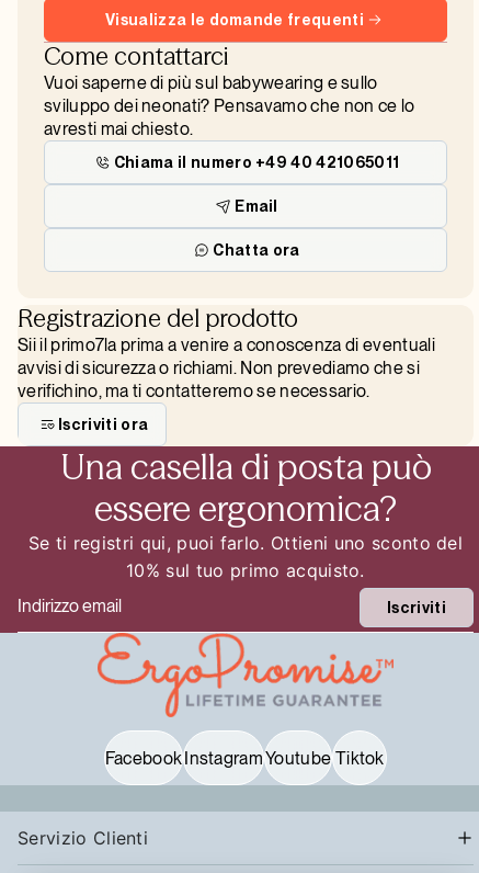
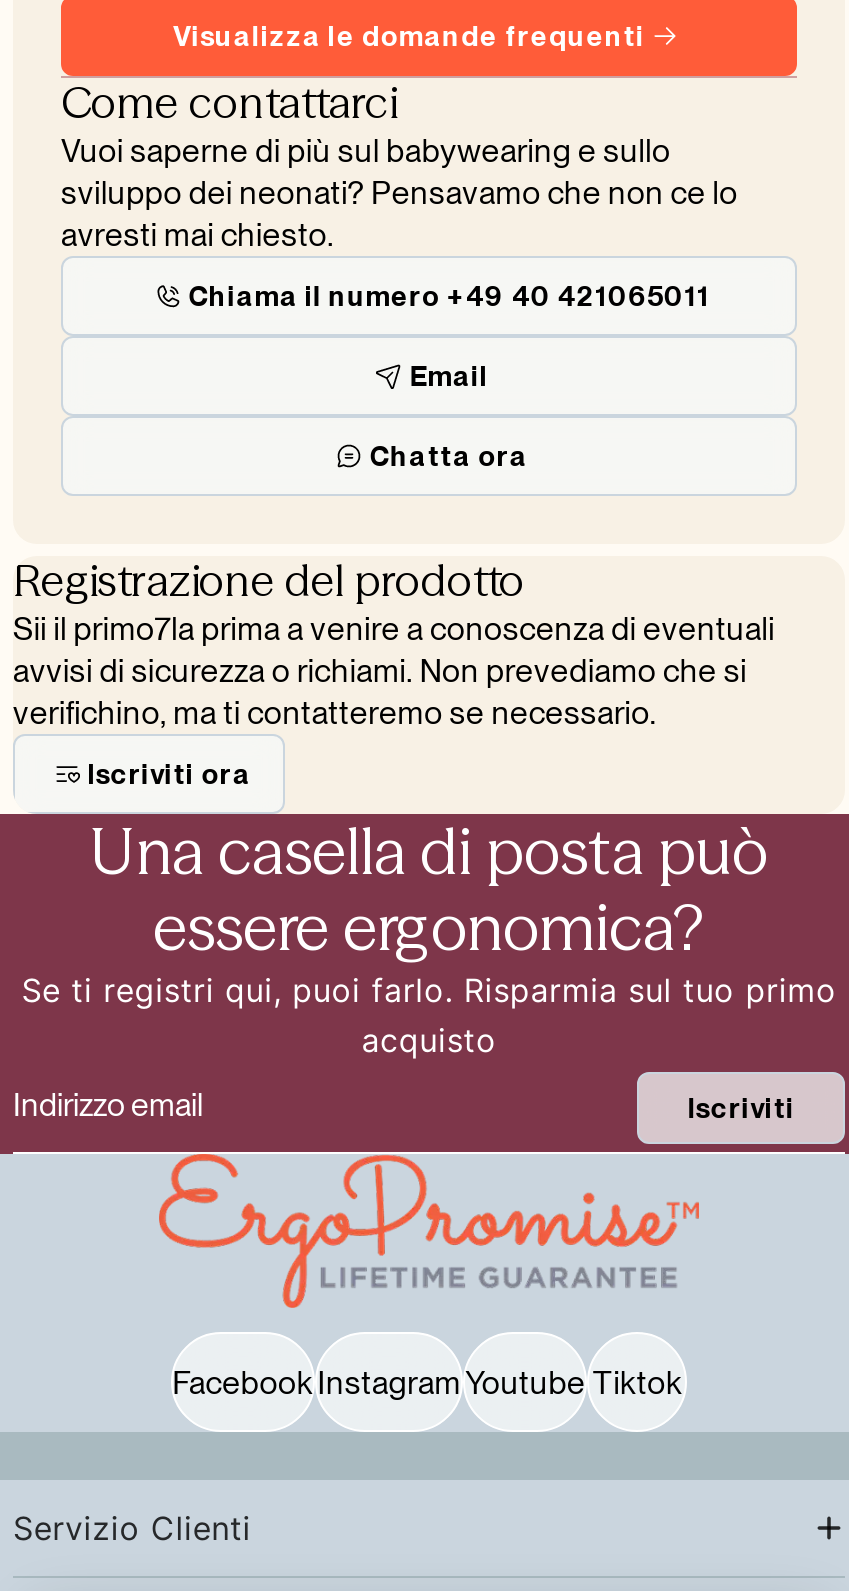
- Se ti registri qui, puoi farlo. Ottieni uno sconto del
- 10% sul tuo primo acquisto.
+ Se ti registri qui, puoi farlo. Risparmia sul tuo primo
+ acquisto
